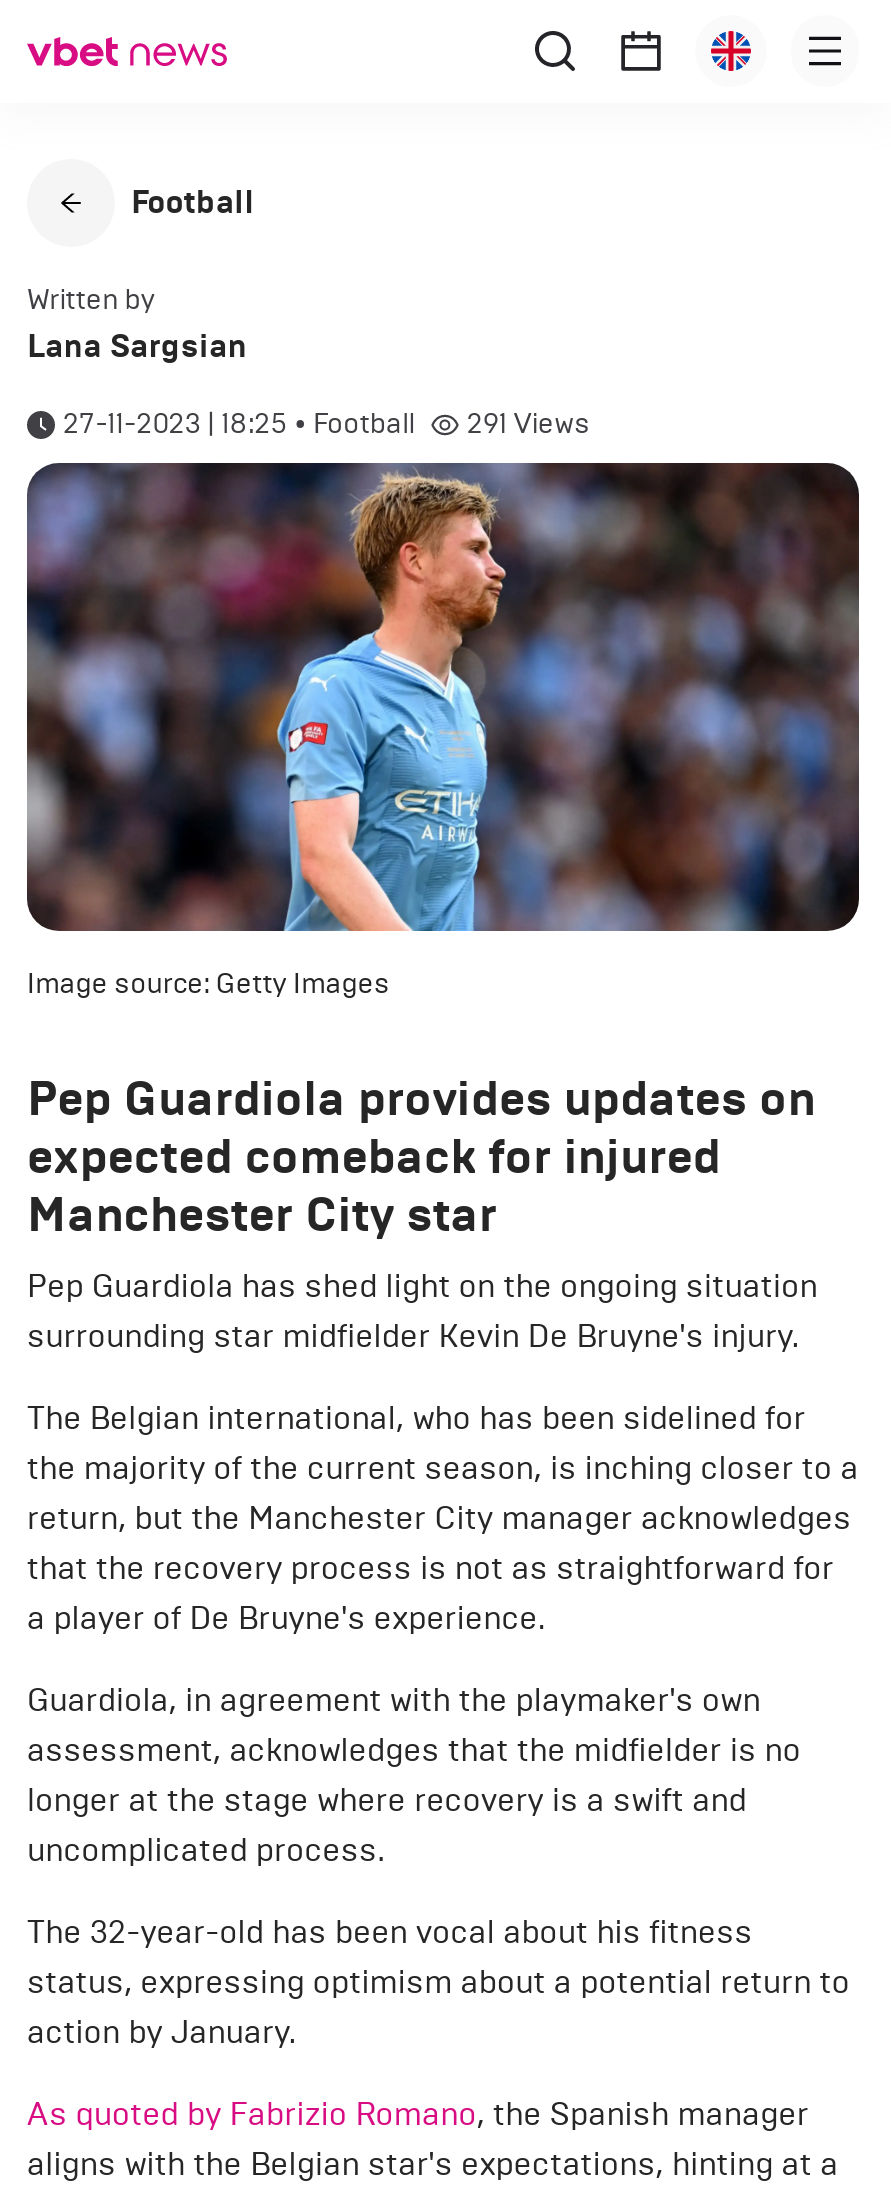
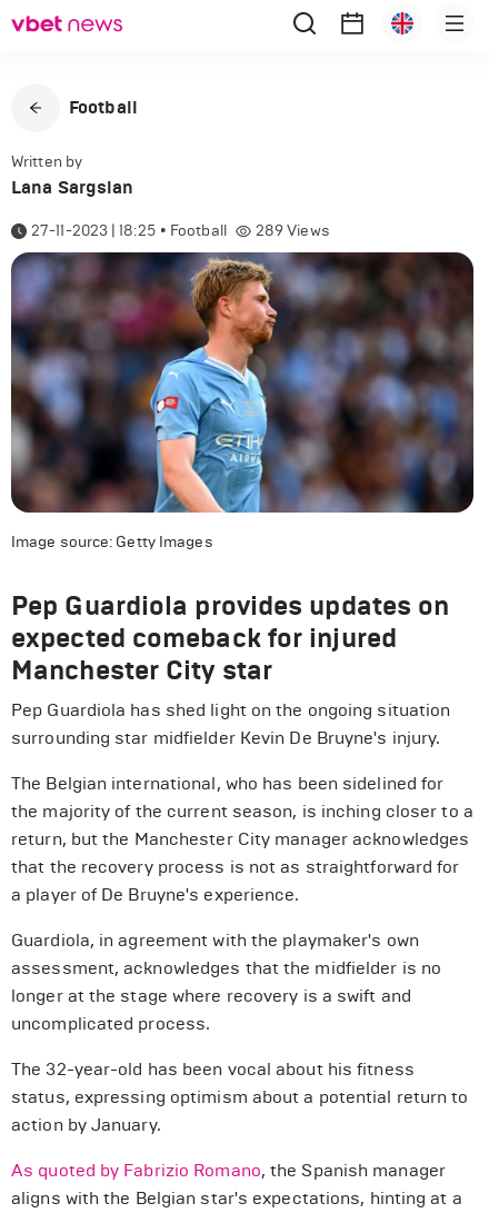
- 291 Views
+ 289 Views
